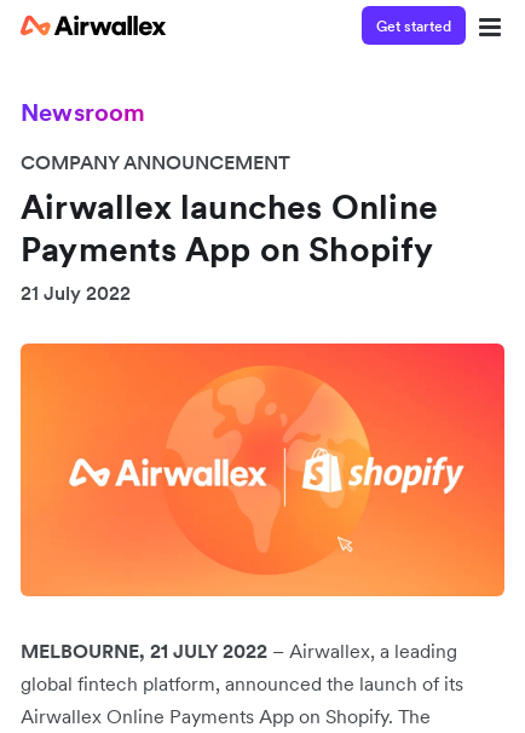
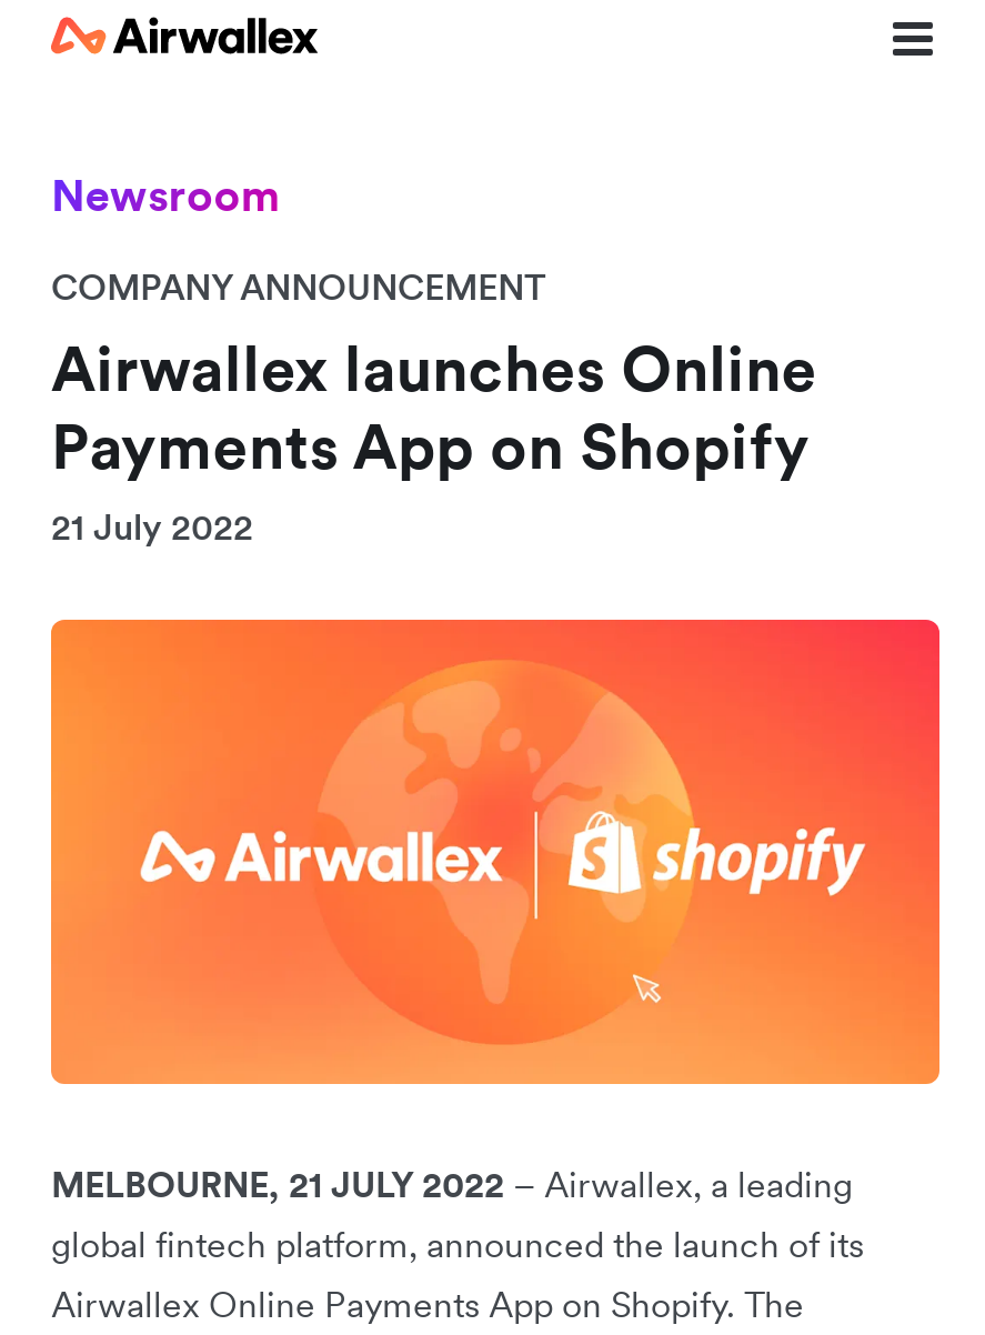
- Get started
